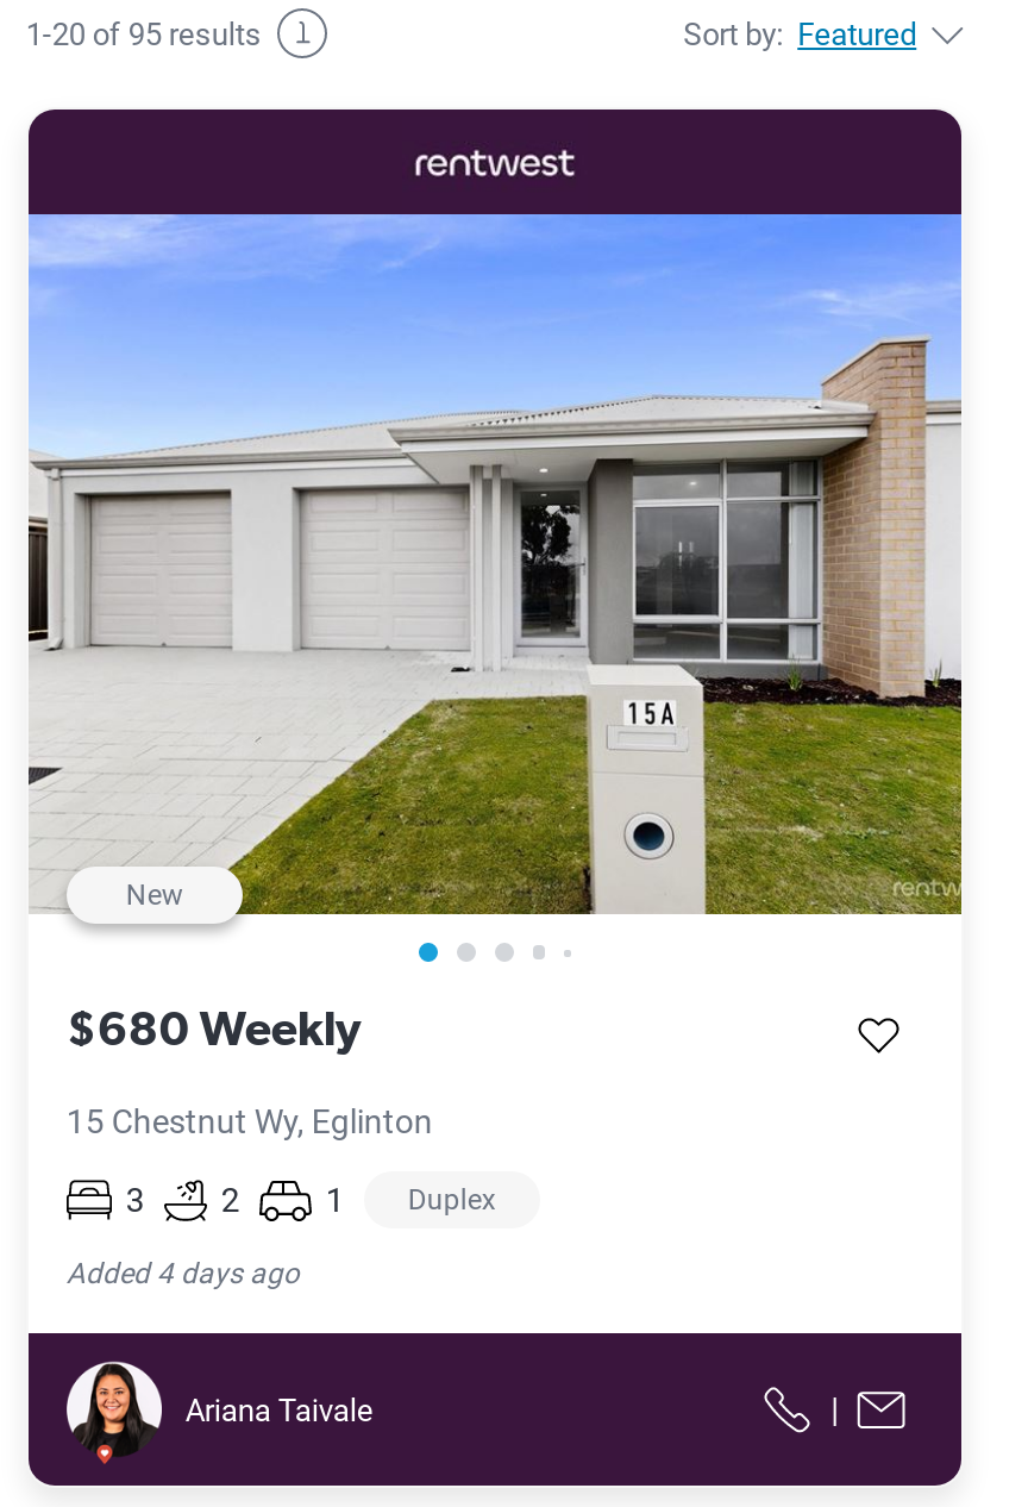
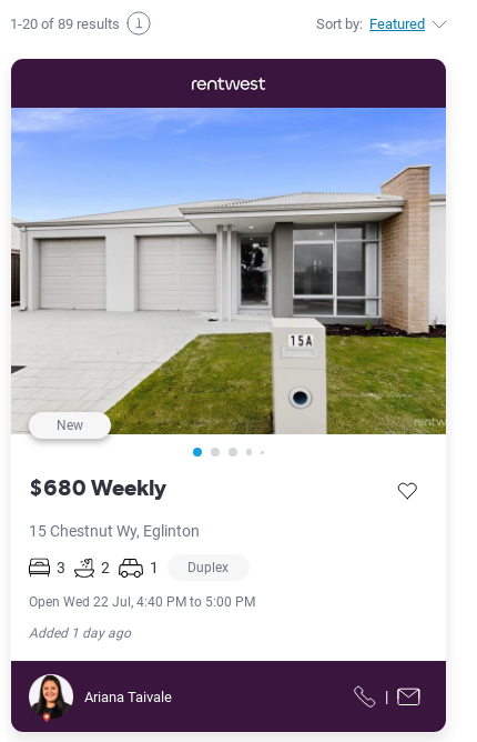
- 1-20 of 95 results
+ 1-20 of 89 results

- Added 4 days ago
+ Open Wed 22 Jul, 4:40 PM to 5:00 PM
+ Added 1 day ago
